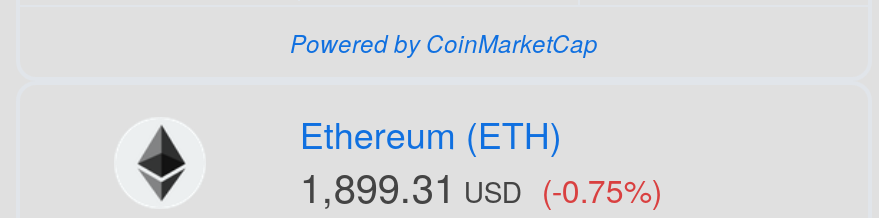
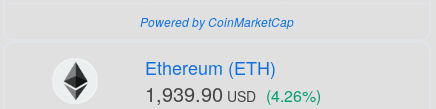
- 1,899.31 USD (-0.75%)
+ 1,939.90 USD (4.26%)
